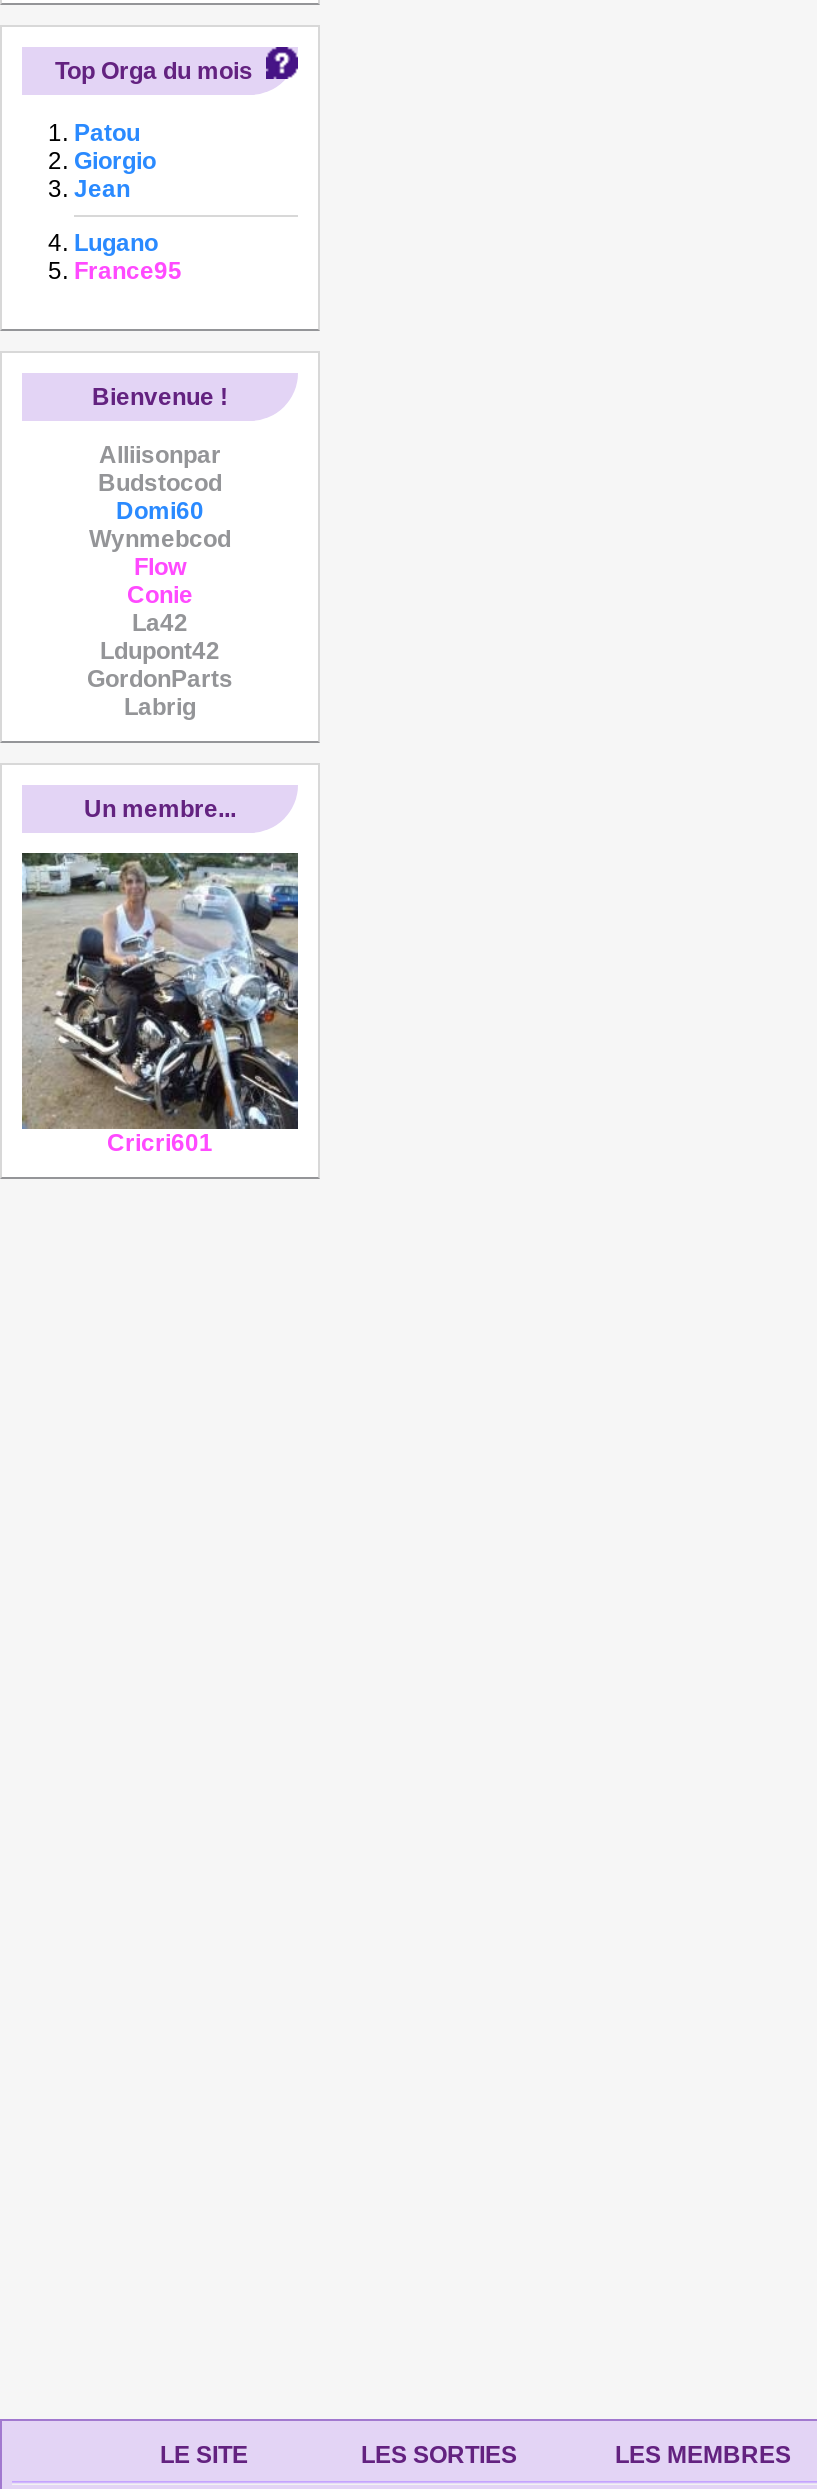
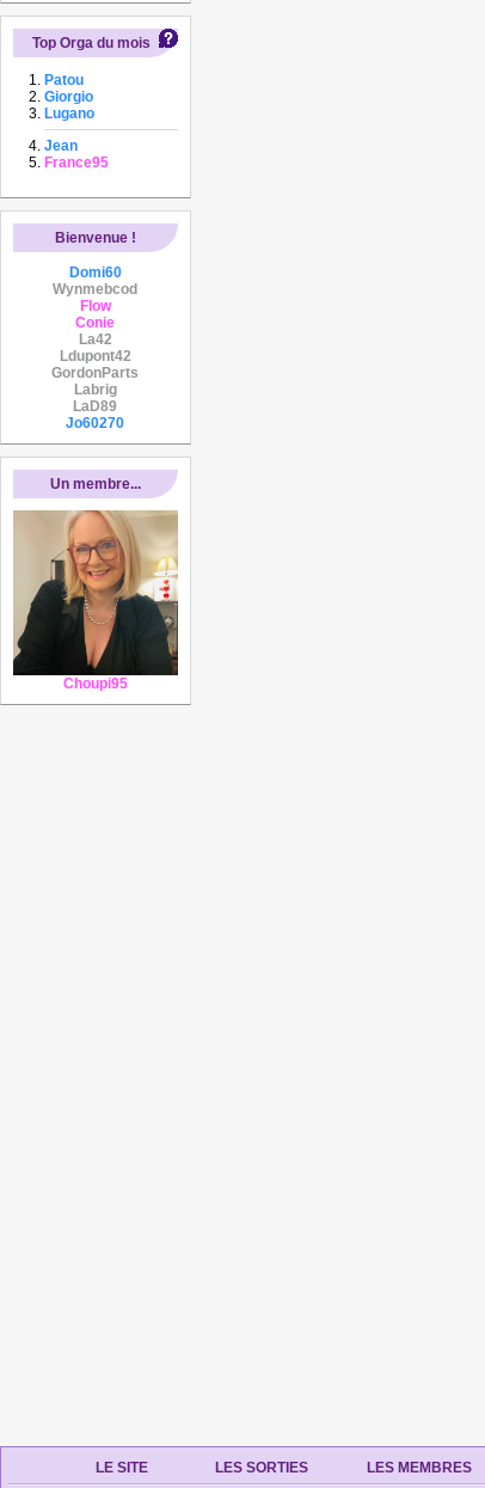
moved down: Jean

moved up: Lugano

- Alliisonpar
- Budstocod

moved up: Domi60 | Wynmebcod | Flow | Conie | La42 | Ldupont42 | GordonParts | Labrig

+ LaD89
+ Jo60270

- [image]
- Cricri601
+ [image]
+ Choupi95
